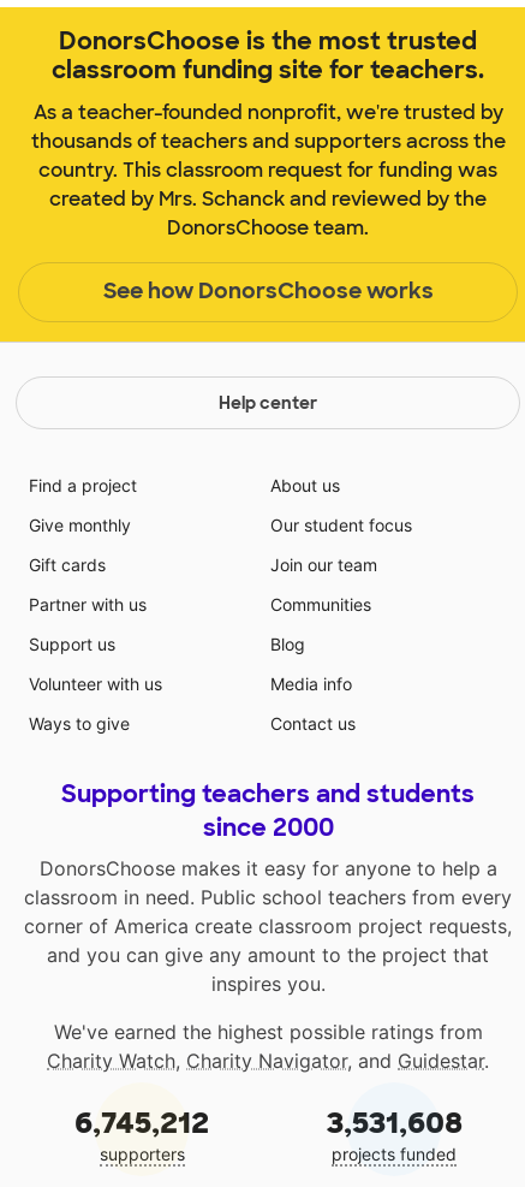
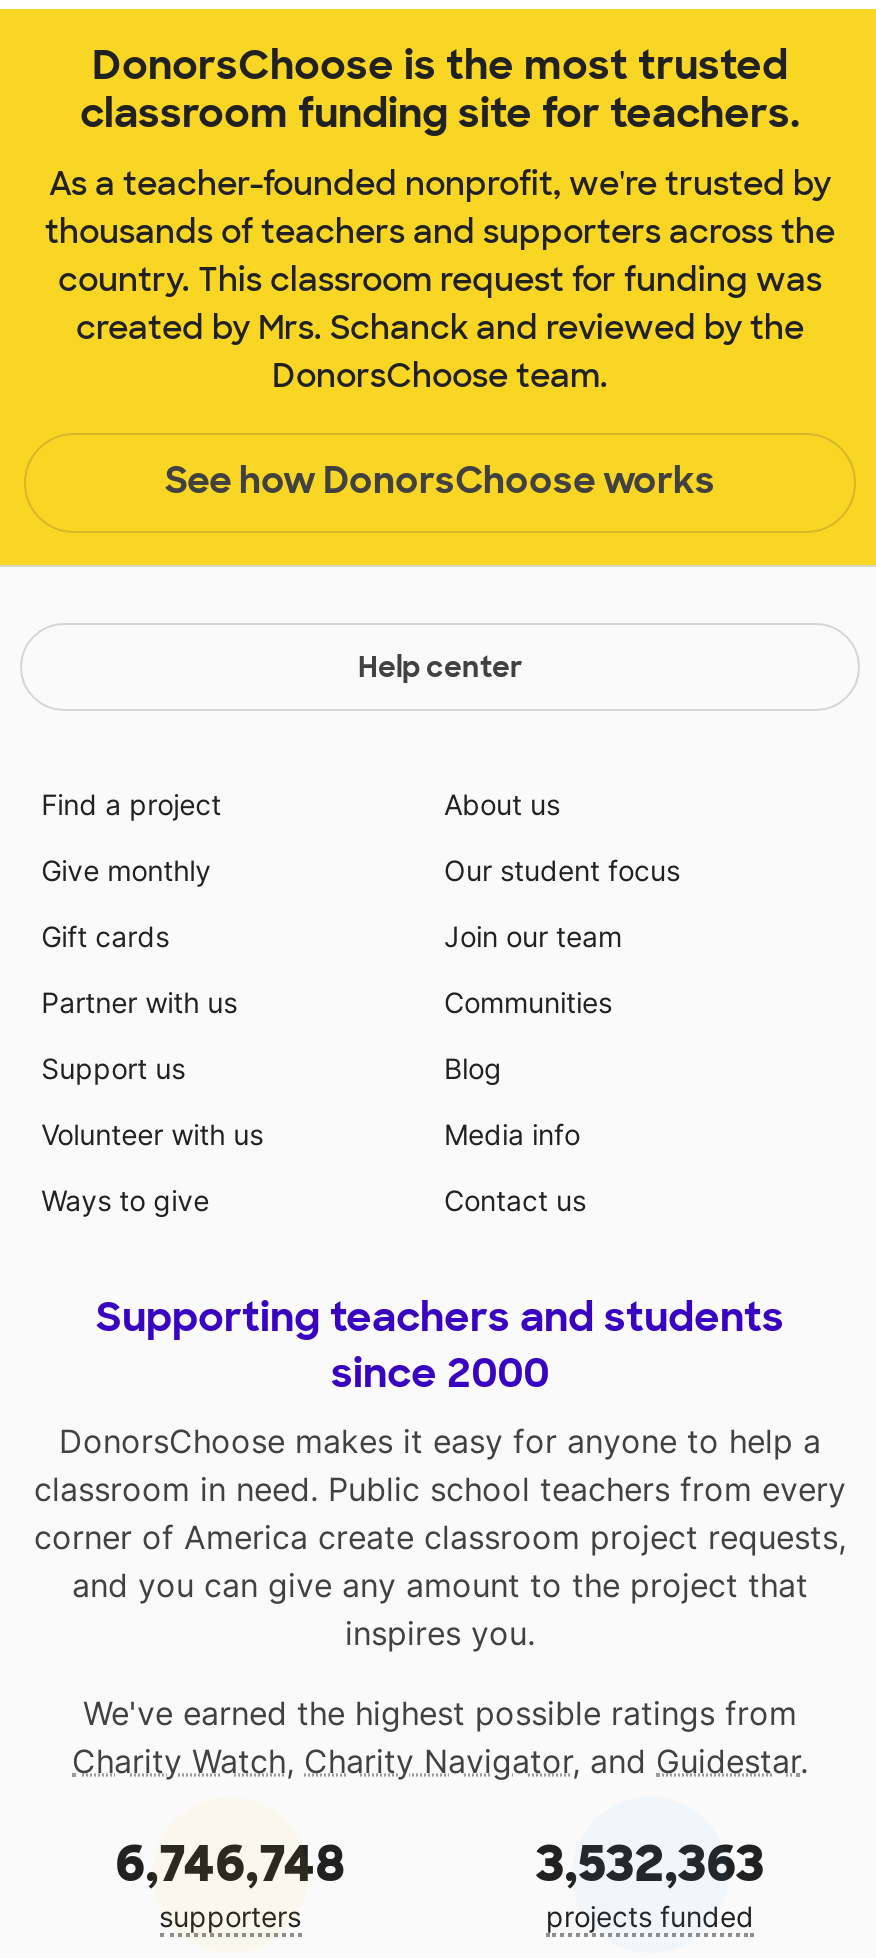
- 6,745,212
+ 6,746,748

- 3,531,608
+ 3,532,363
